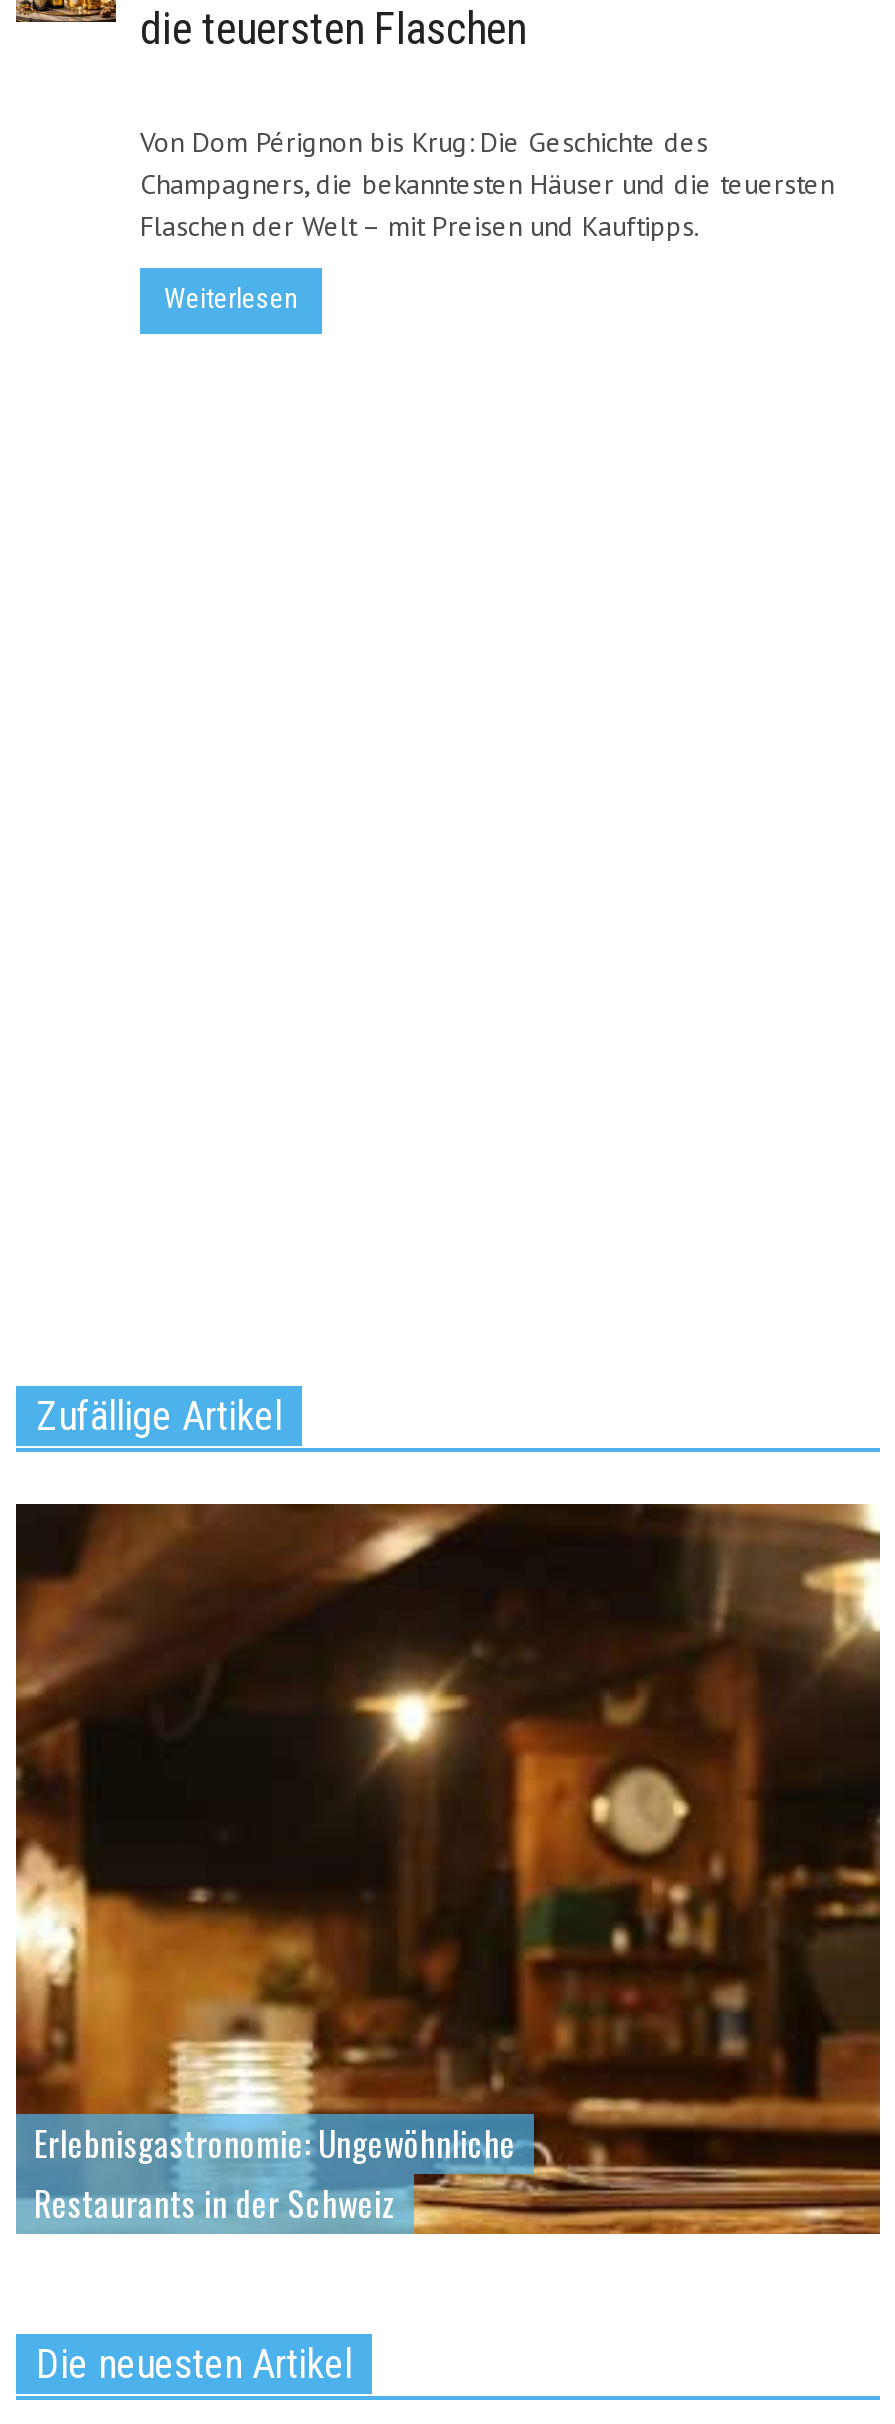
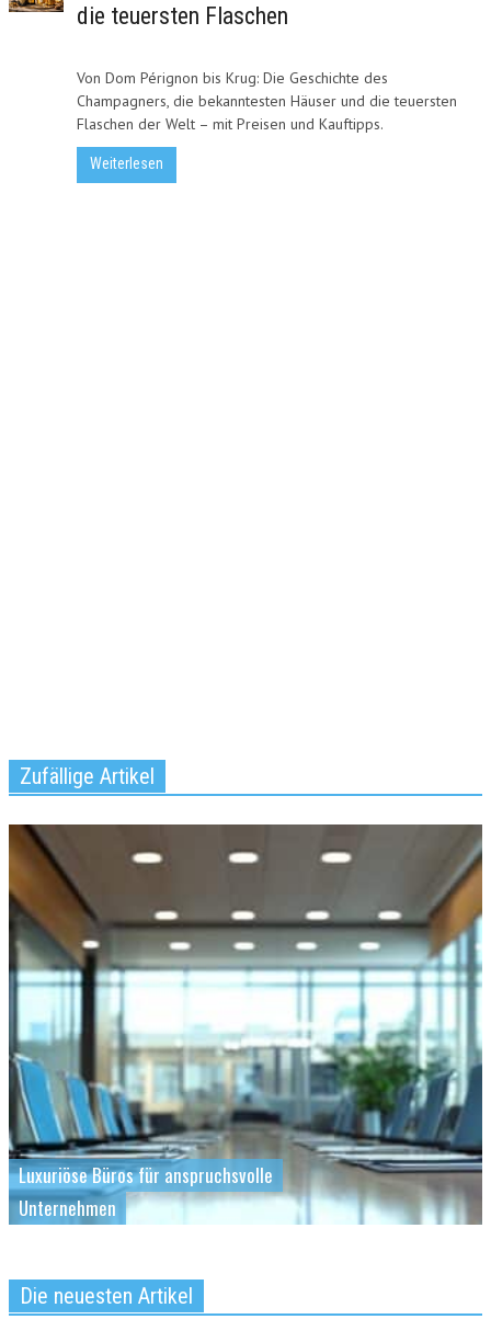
- [image]
- Erlebnisgastronomie: Ungewöhnliche
- Restaurants in der Schweiz
+ [image]
+ Luxuriöse Büros für anspruchsvolle
+ Unternehmen
